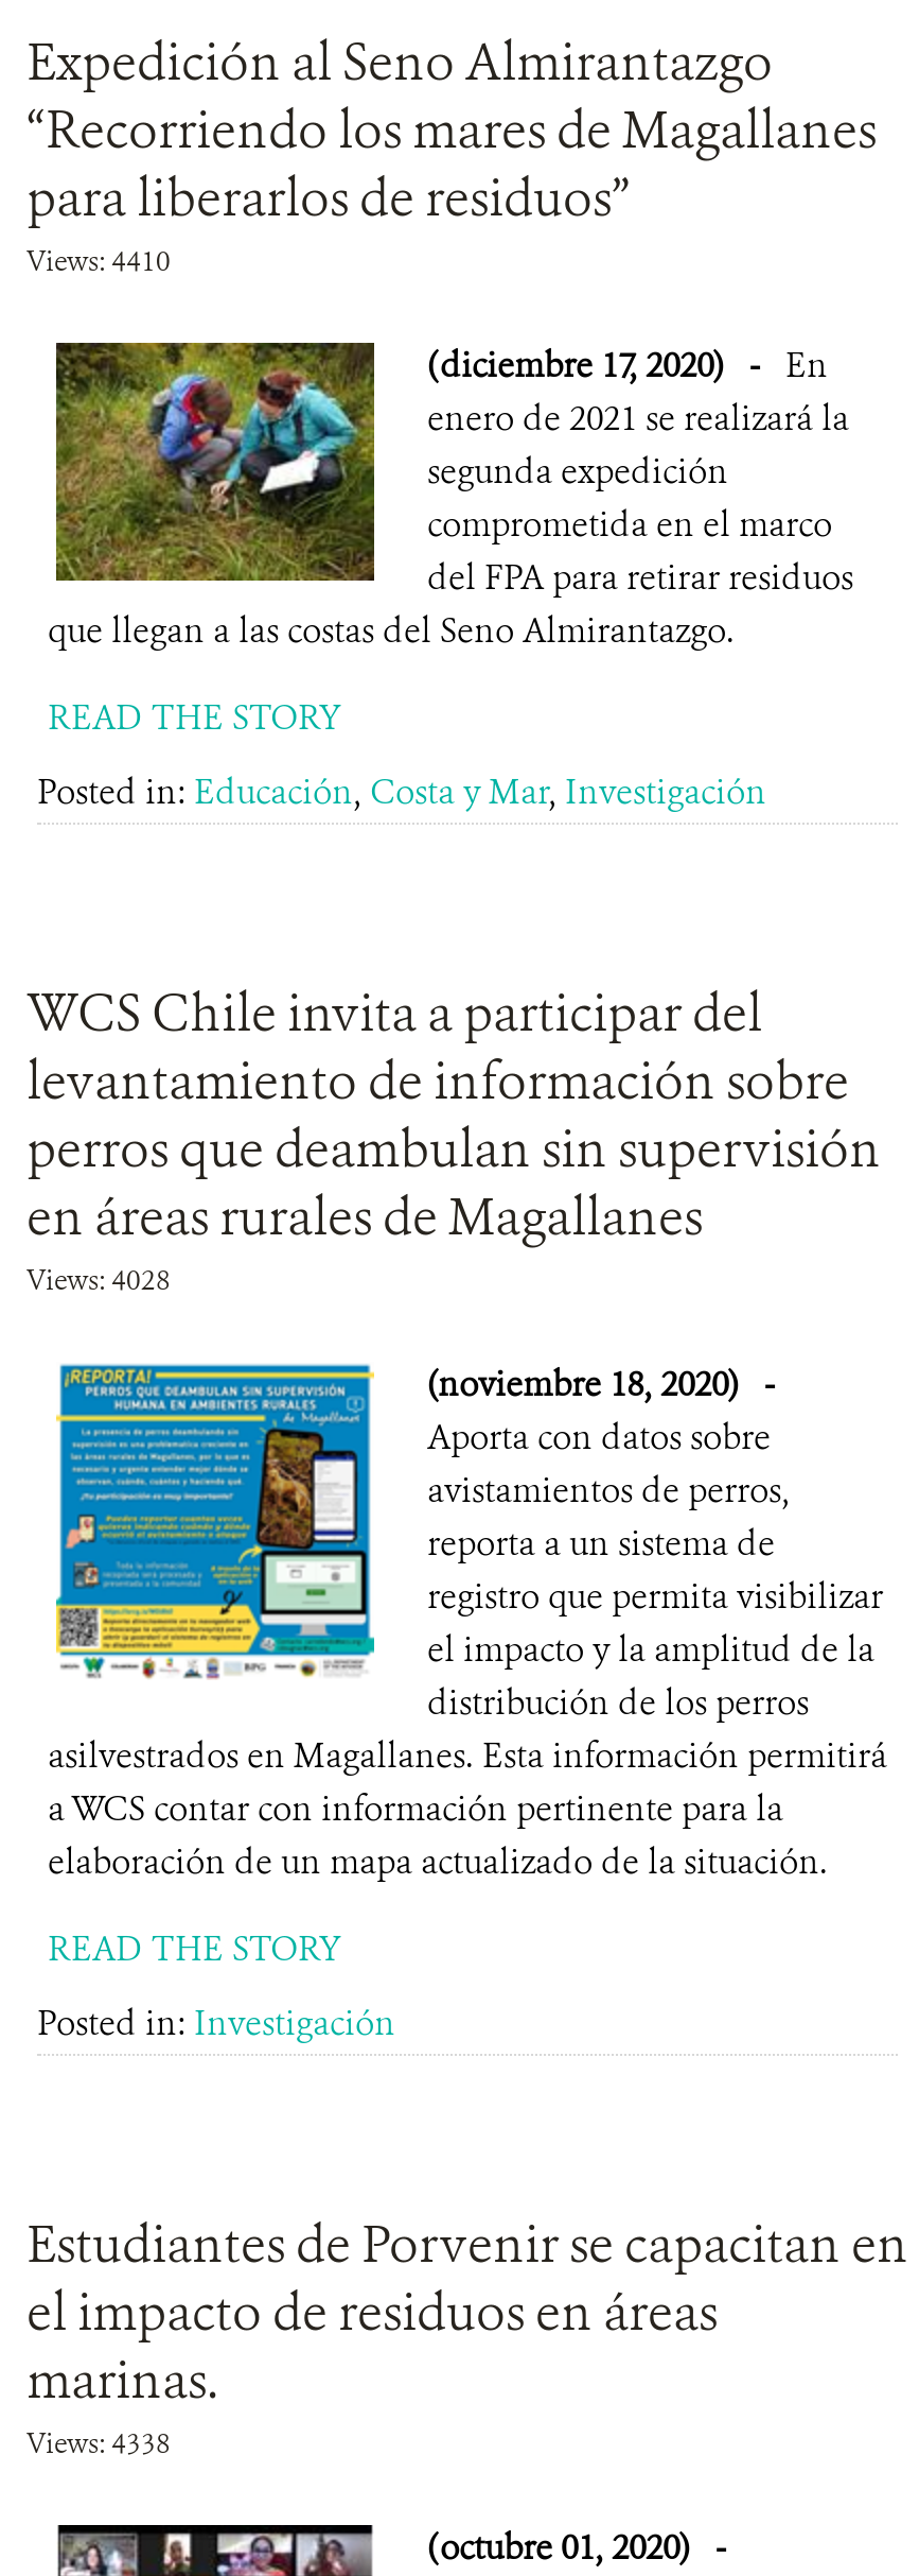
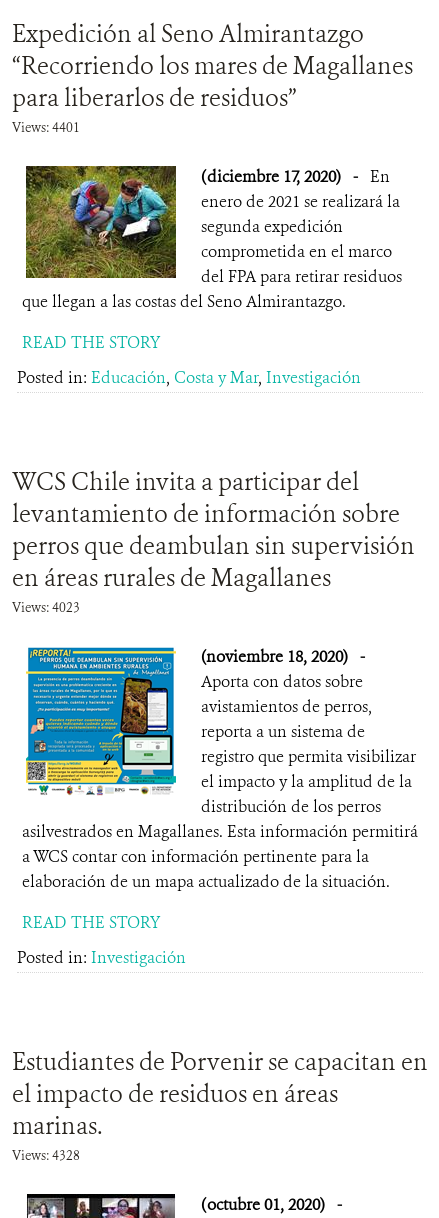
- Views: 4410
+ Views: 4401

- Views: 4028
+ Views: 4023

- Views: 4338
+ Views: 4328
